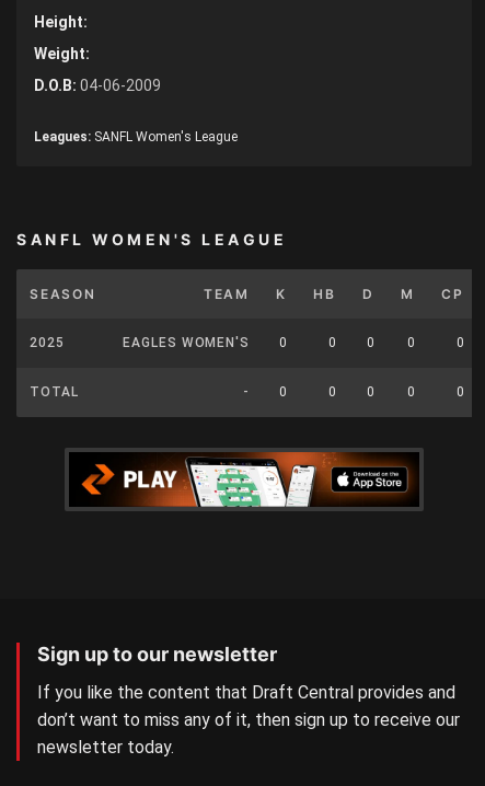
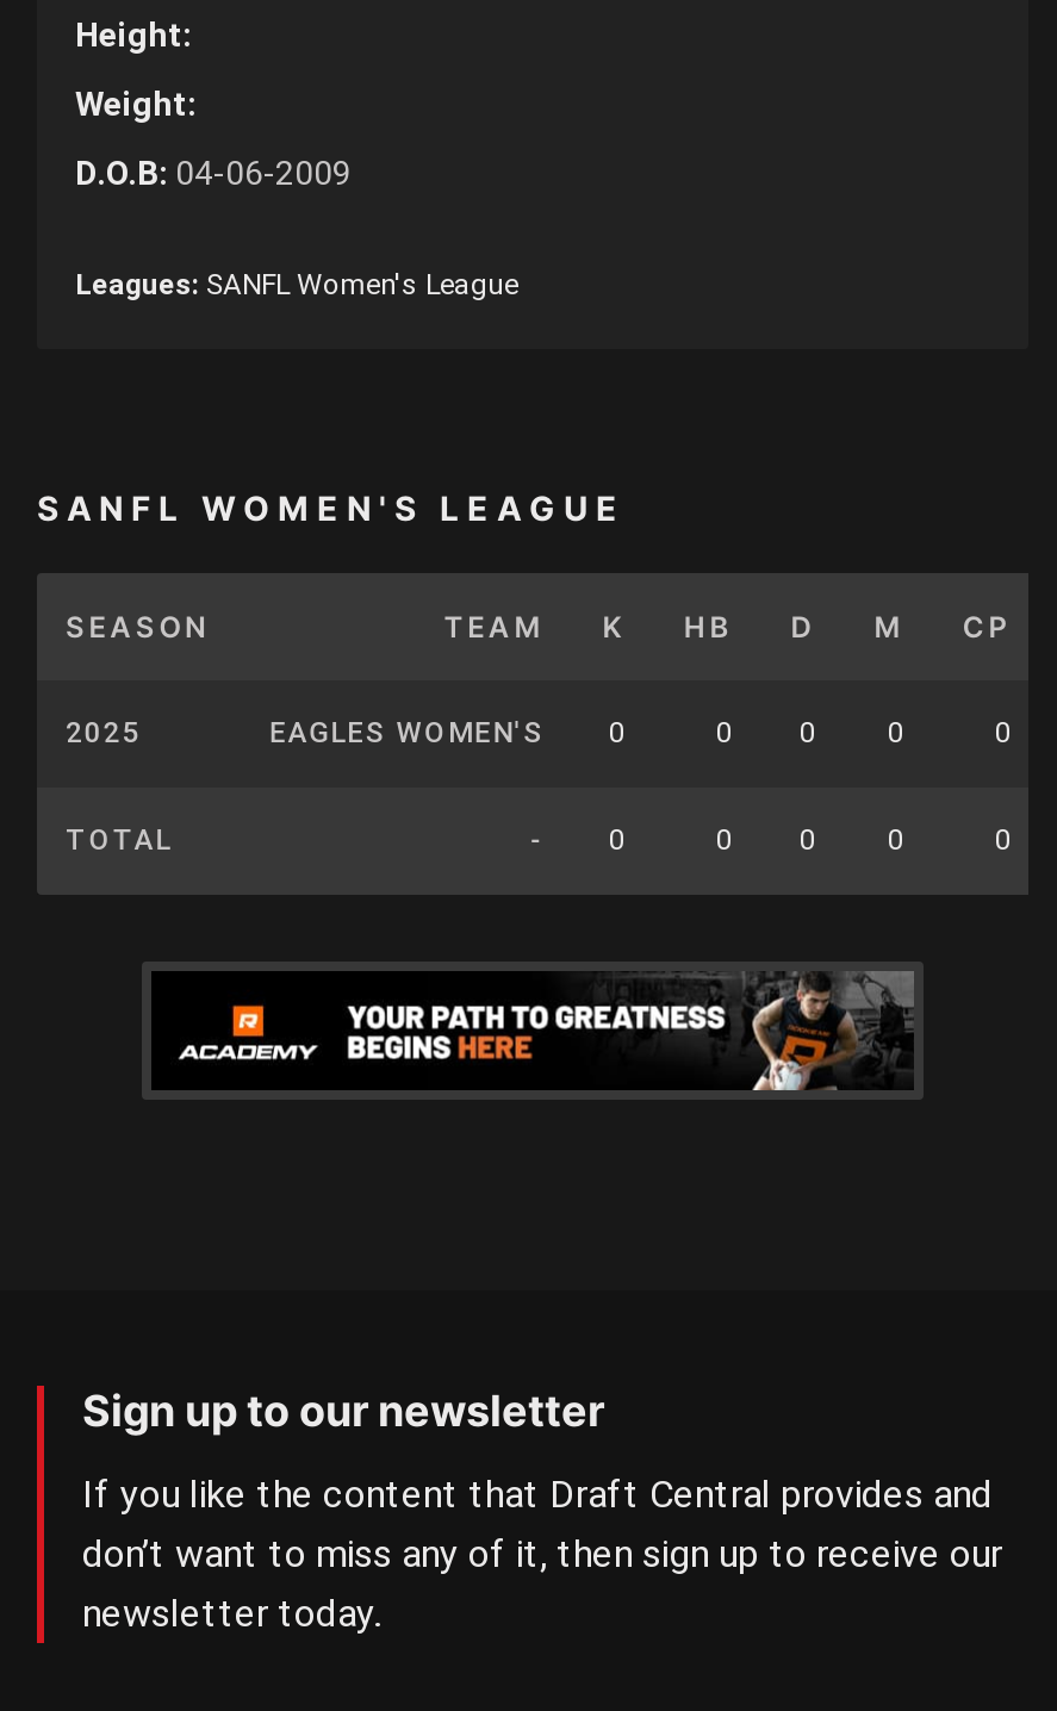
- [image]
+ [image]
